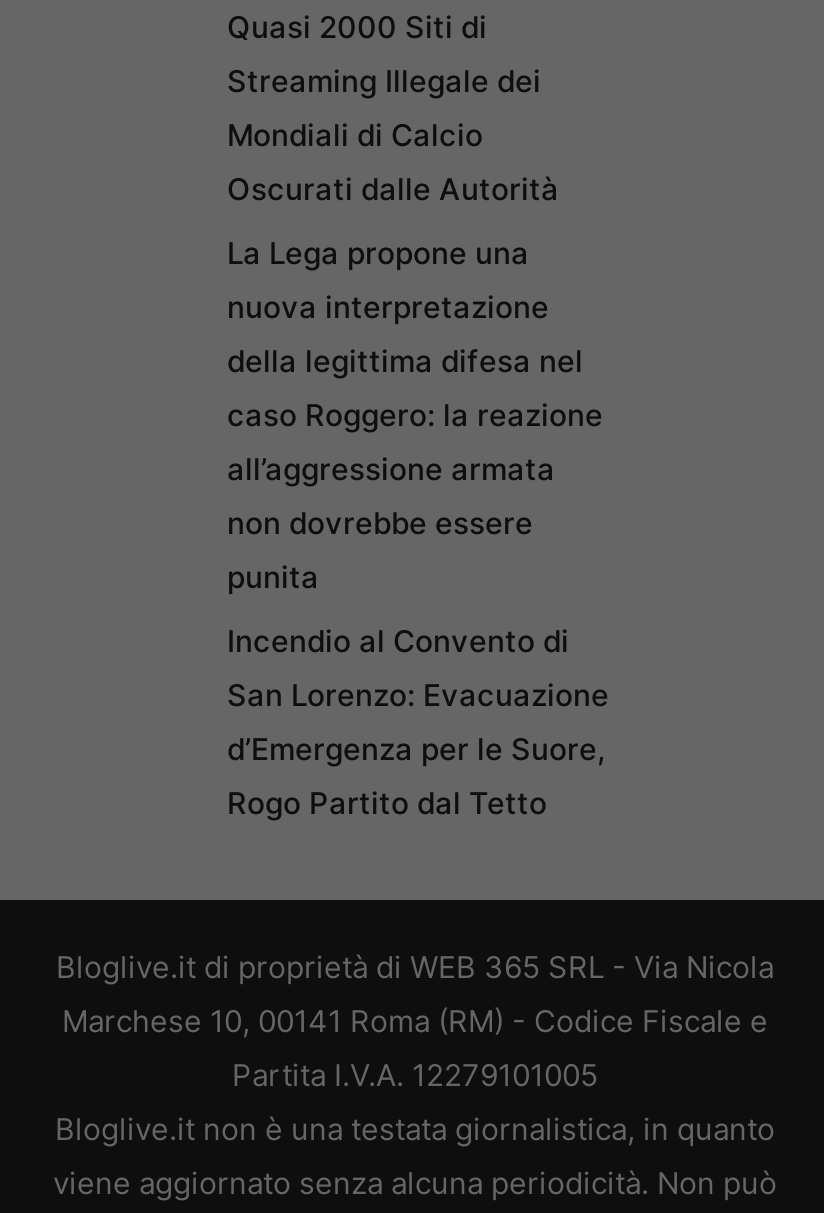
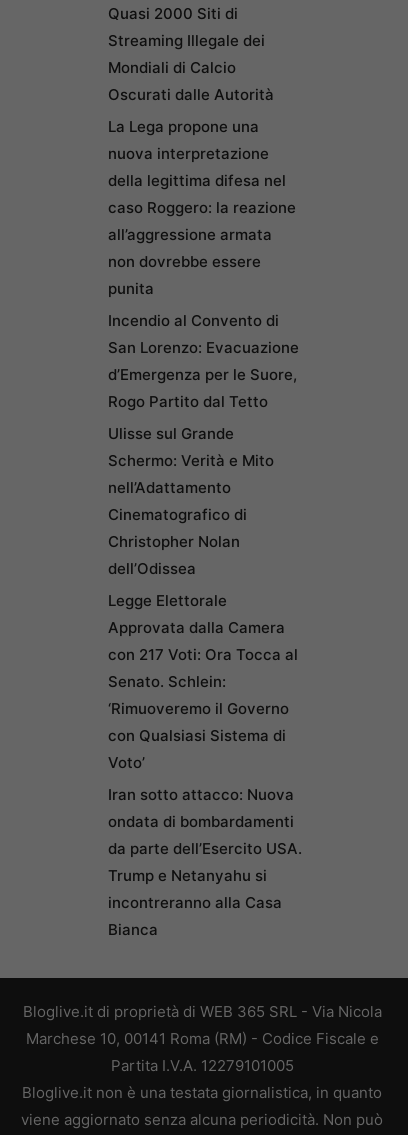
+ Ulisse sul Grande
+ Schermo: Verità e Mito
+ nell’Adattamento
+ Cinematografico di
+ Christopher Nolan
+ dell’Odissea
+ Legge Elettorale
+ Approvata dalla Camera
+ con 217 Voti: Ora Tocca al
+ Senato. Schlein:
+ ‘Rimuoveremo il Governo
+ con Qualsiasi Sistema di
+ Voto’
+ Iran sotto attacco: Nuova
+ ondata di bombardamenti
+ da parte dell’Esercito USA.
+ Trump e Netanyahu si
+ incontreranno alla Casa
+ Bianca
